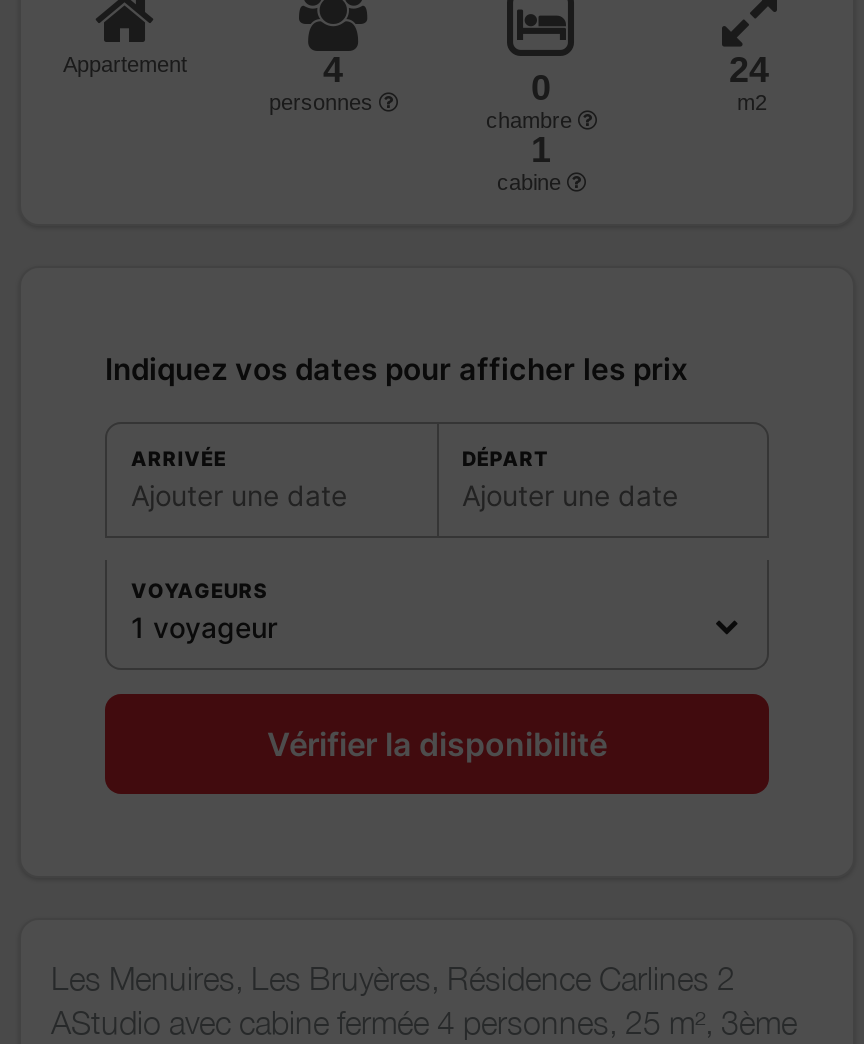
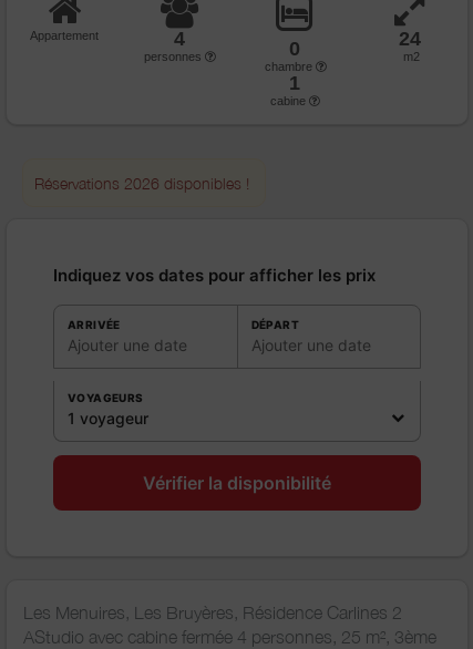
+ Réservations 2026 disponibles !
